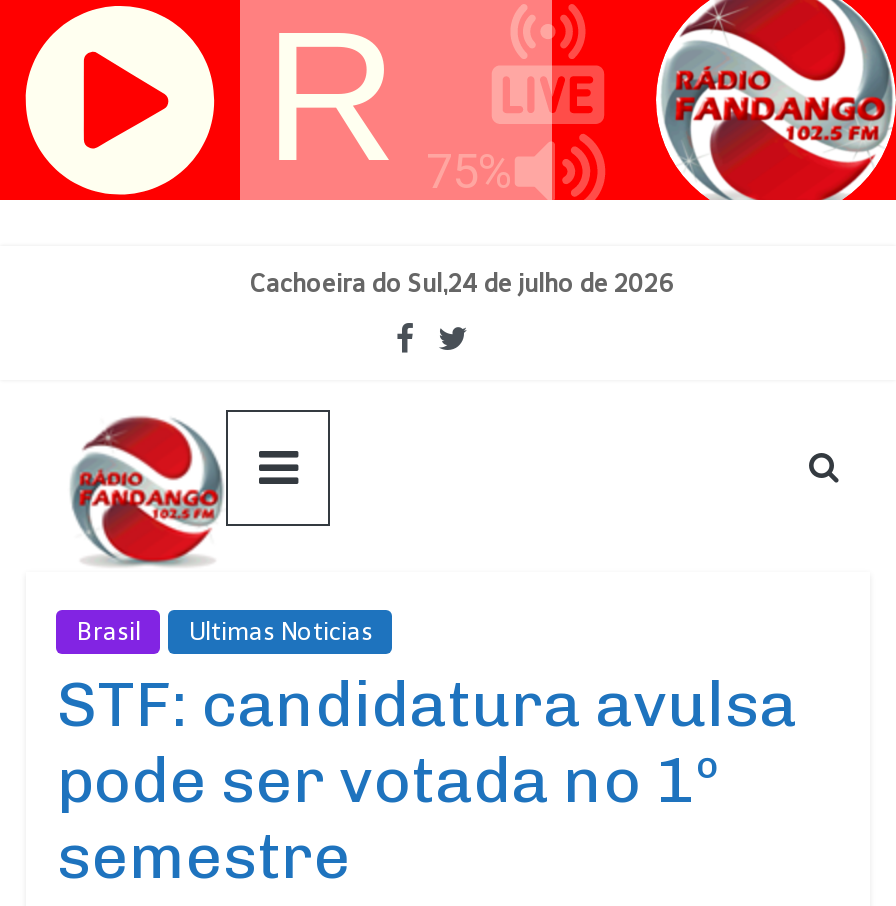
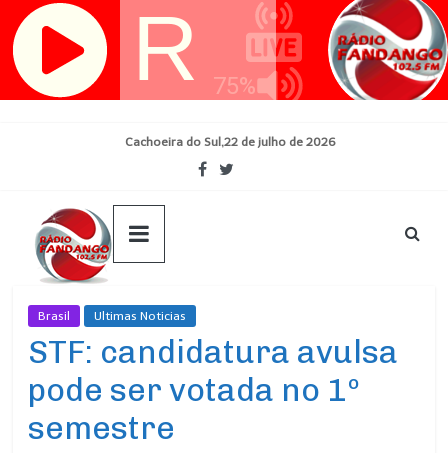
- Cachoeira do Sul,24 de julho de 2026
+ Cachoeira do Sul,22 de julho de 2026
